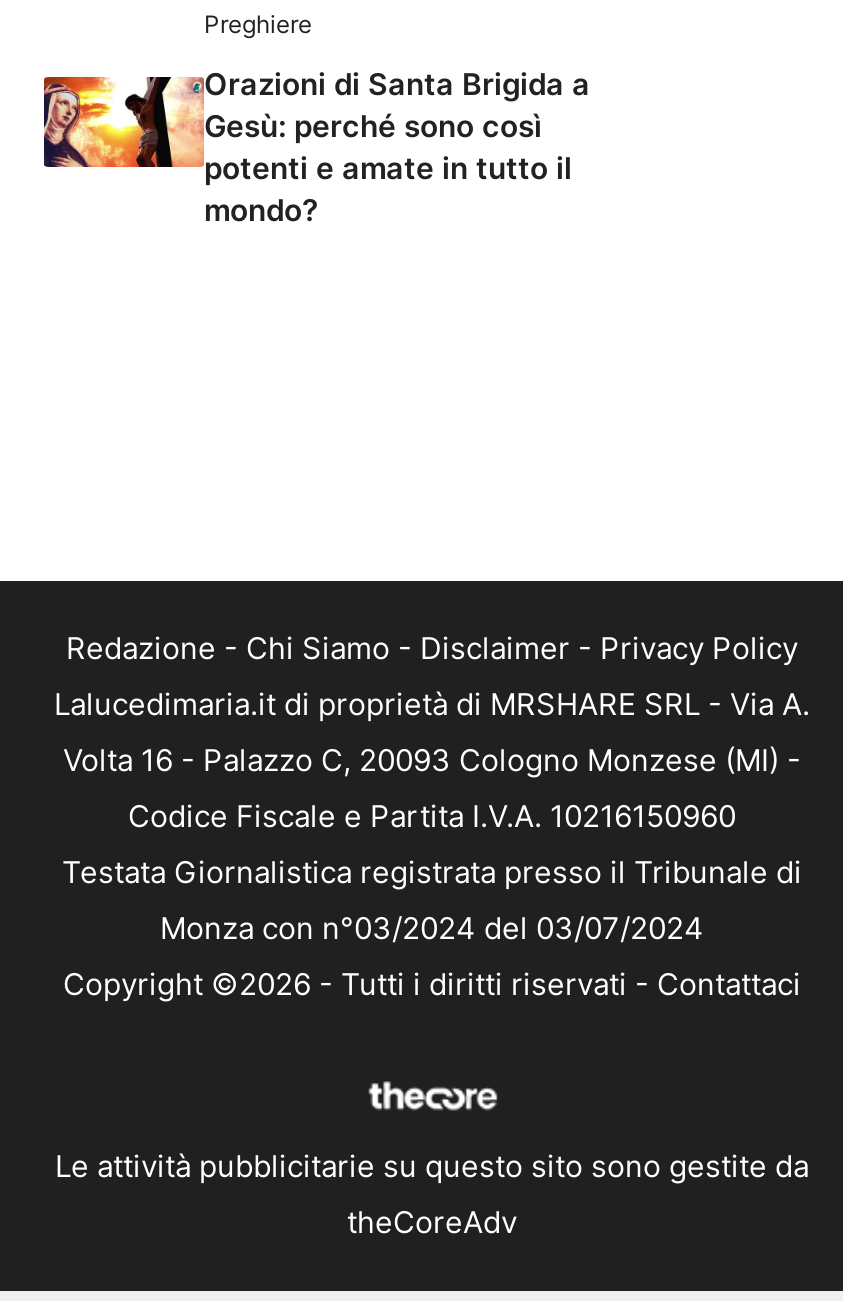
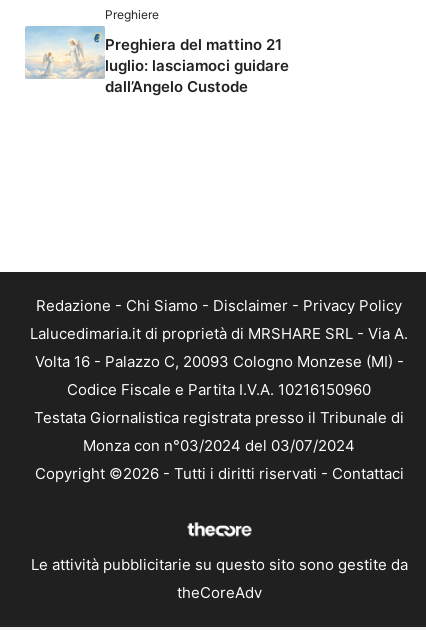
- [image]
- Orazioni di Santa Brigida a
- Gesù: perché sono così
- potenti e amate in tutto il
- mondo?
+ [image]
+ Preghiera del mattino 21
+ luglio: lasciamoci guidare
+ dall’Angelo Custode
